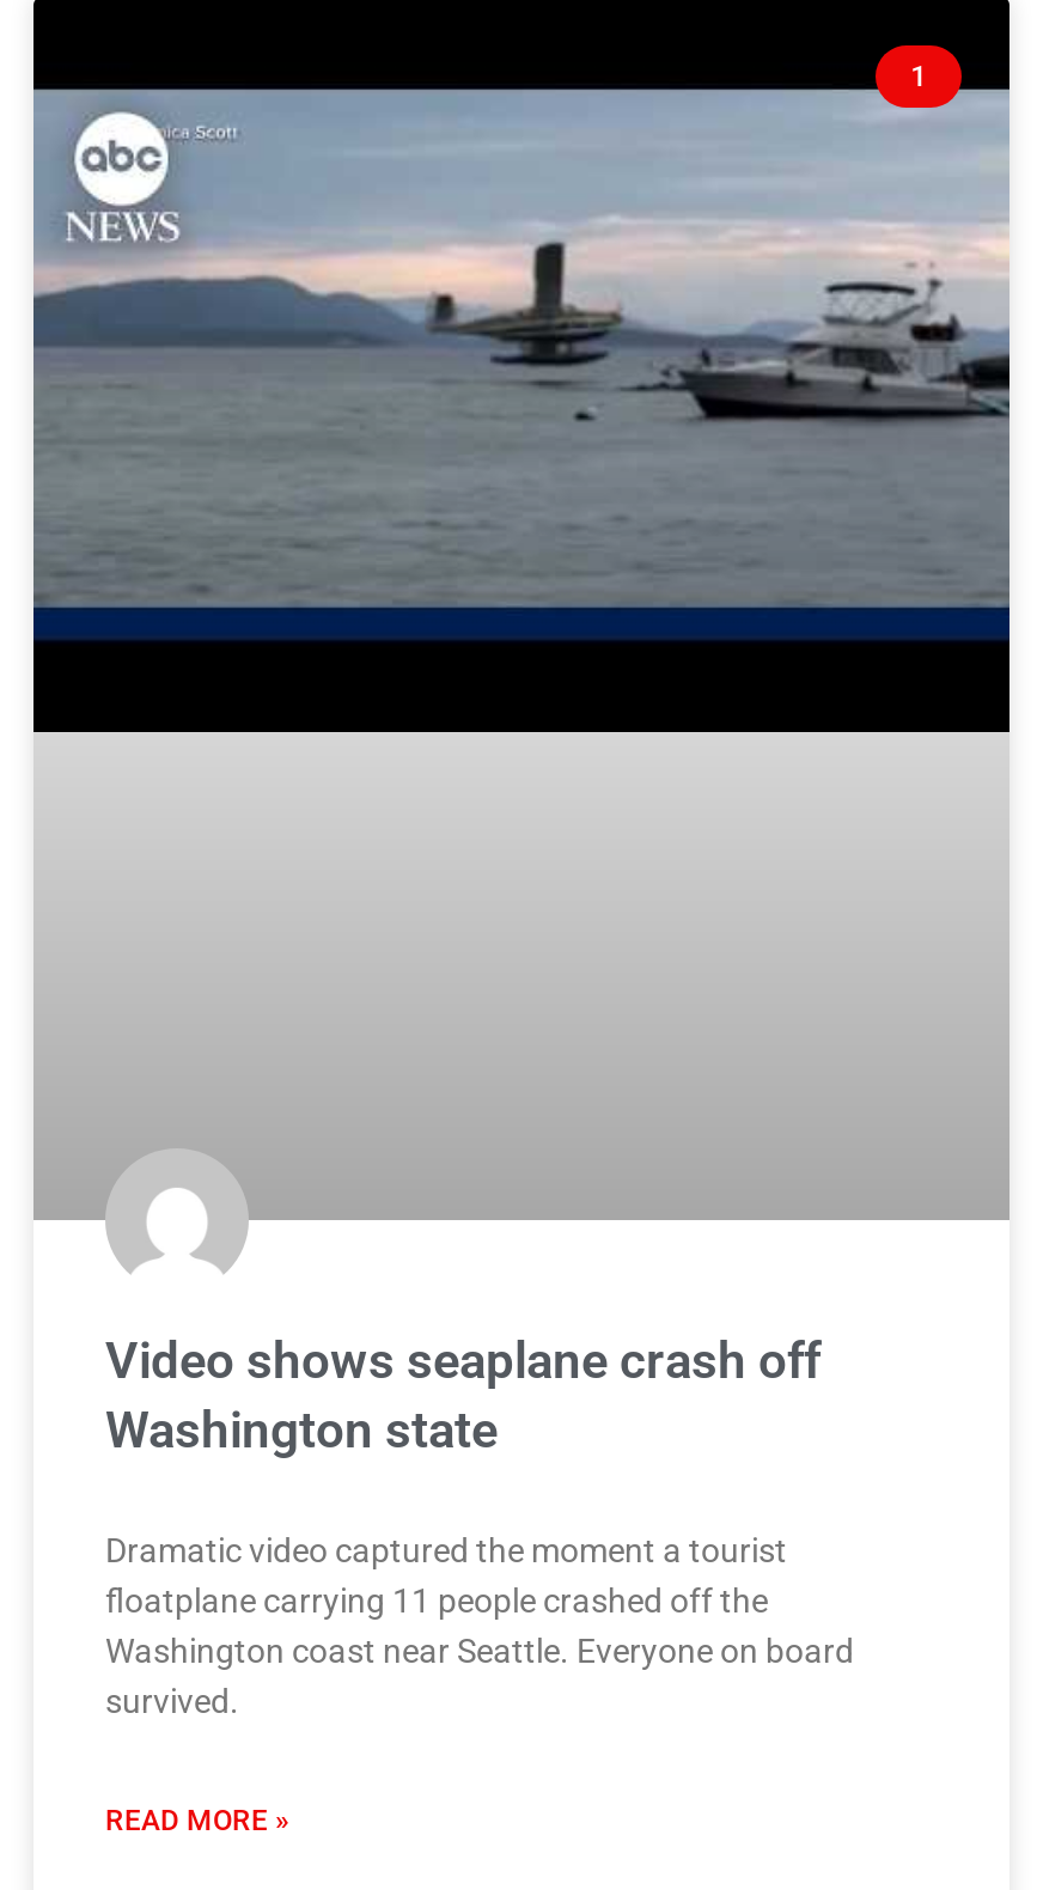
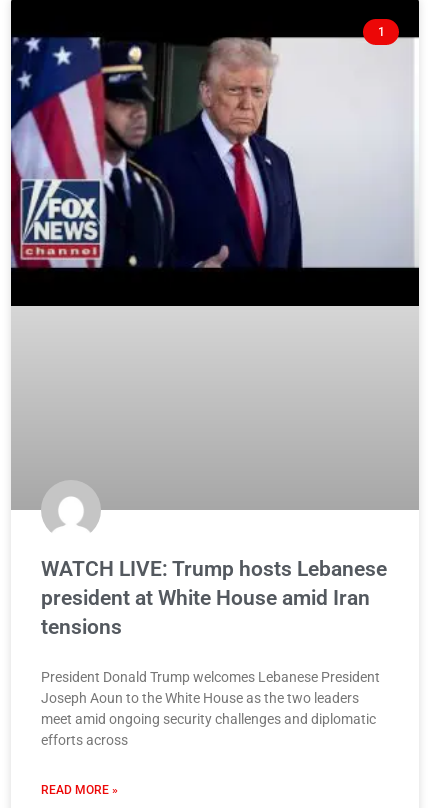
- [image]
+ [image]

- Video shows seaplane crash off
- Washington state
+ WATCH LIVE: Trump hosts Lebanese
+ president at White House amid Iran
+ tensions

- Dramatic video captured the moment a tourist
- floatplane carrying 11 people crashed off the
- Washington coast near Seattle. Everyone on board
- survived.
+ President Donald Trump welcomes Lebanese President
+ Joseph Aoun to the White House as the two leaders
+ meet amid ongoing security challenges and diplomatic
+ efforts across
